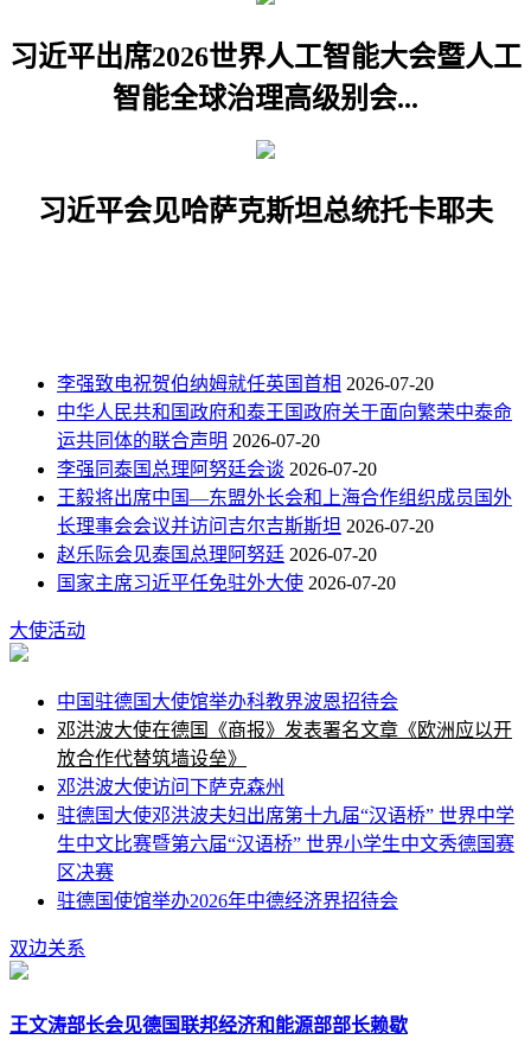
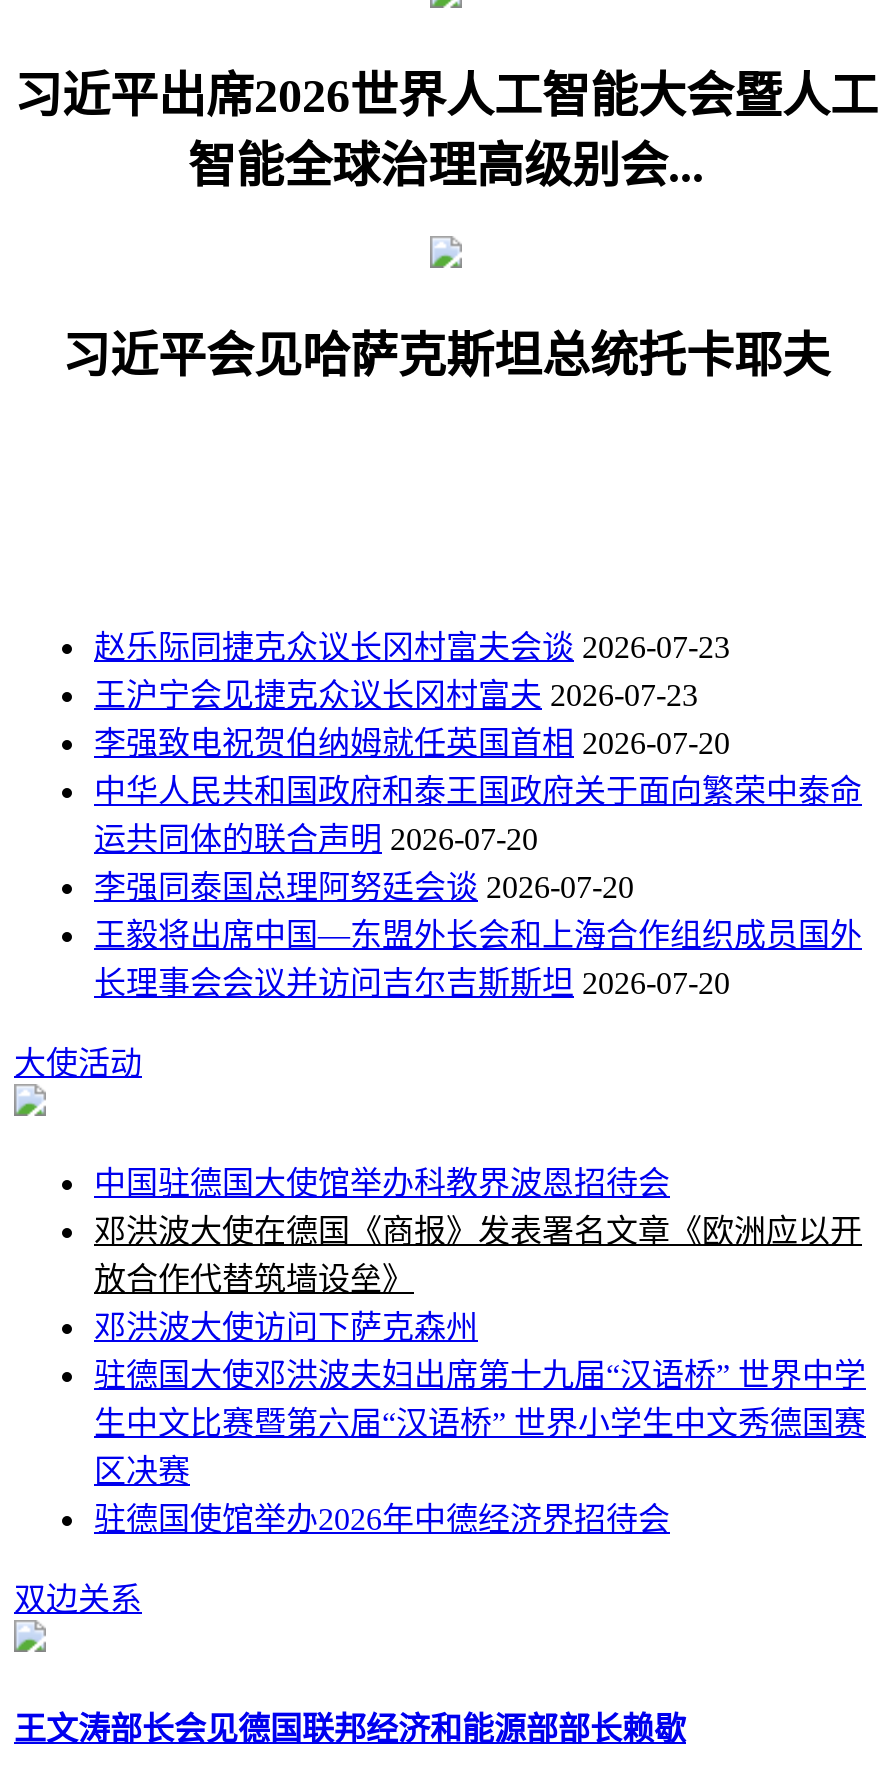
+ 赵乐际同捷克众议长冈村富夫会谈 2026-07-23
+ 王沪宁会见捷克众议长冈村富夫 2026-07-23

moved down: 中华人民共和国政府和泰王国政府关于面向繁荣中泰命 | 李强同泰国总理阿努廷会谈 2026-07-20 | 王毅将出席中国—东盟外长会和上海合作组织成员国外 | 长理事会会议并访问吉尔吉斯斯坦 2026-07-20

- 赵乐际会见泰国总理阿努廷 2026-07-20
- 国家主席习近平任免驻外大使 2026-07-20
